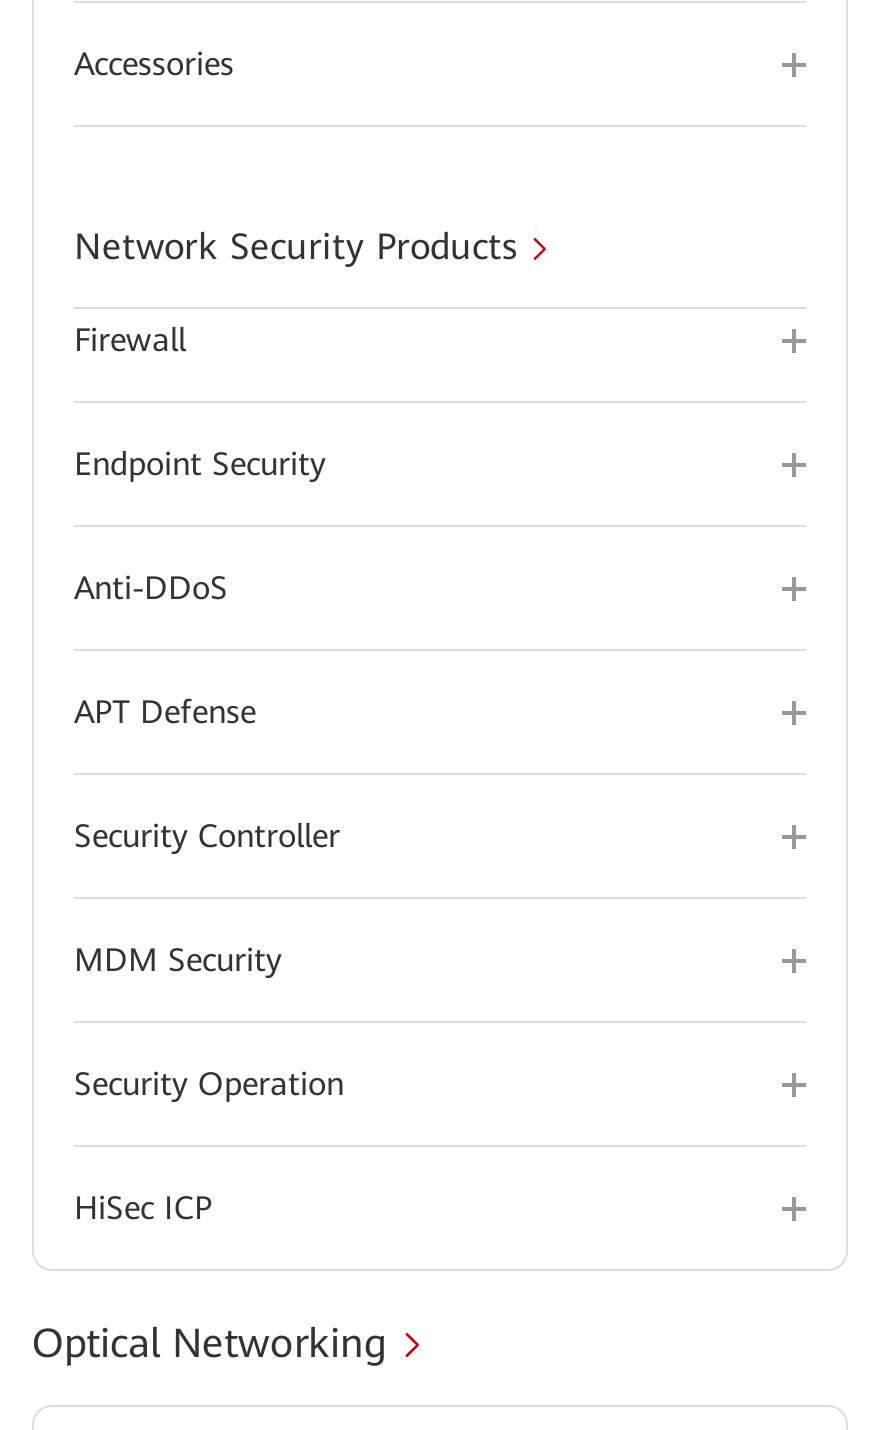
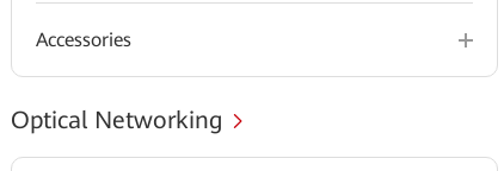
- Network Security Products
- Firewall
- Endpoint Security
- Anti-DDoS
- APT Defense
- Security Controller
- MDM Security
- Security Operation
- HiSec ICP
